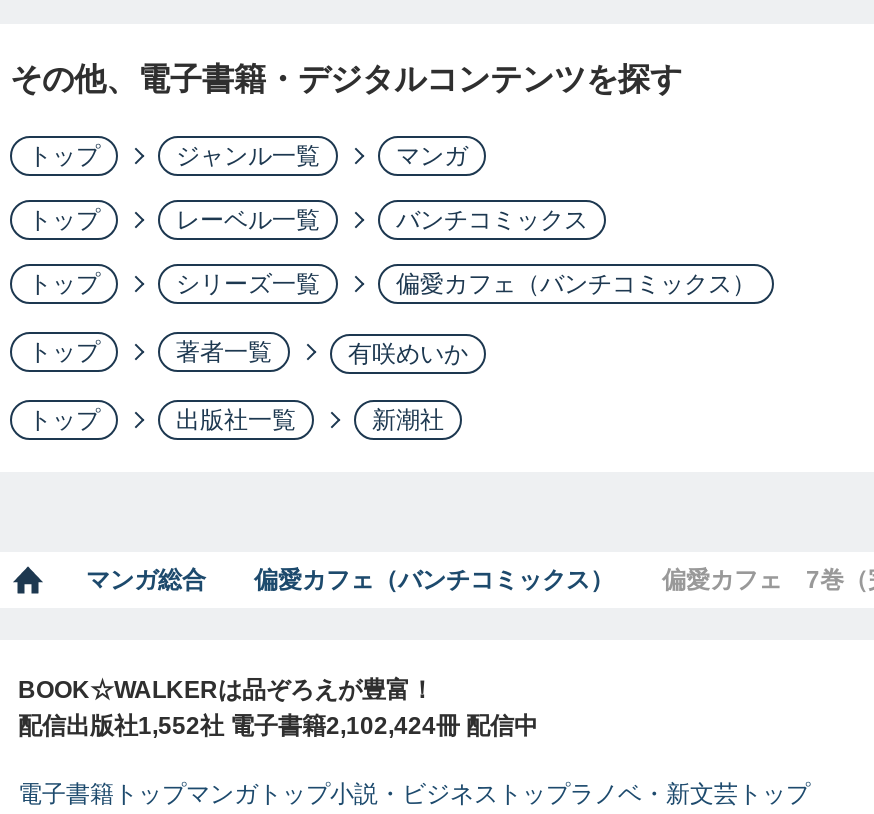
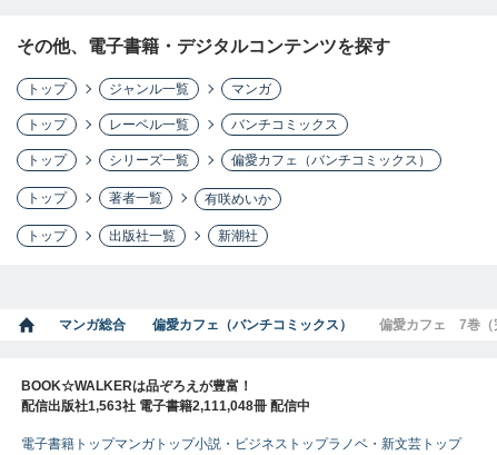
- 配信出版社1,552社 電子書籍2,102,424冊 配信中
+ 配信出版社1,563社 電子書籍2,111,048冊 配信中
